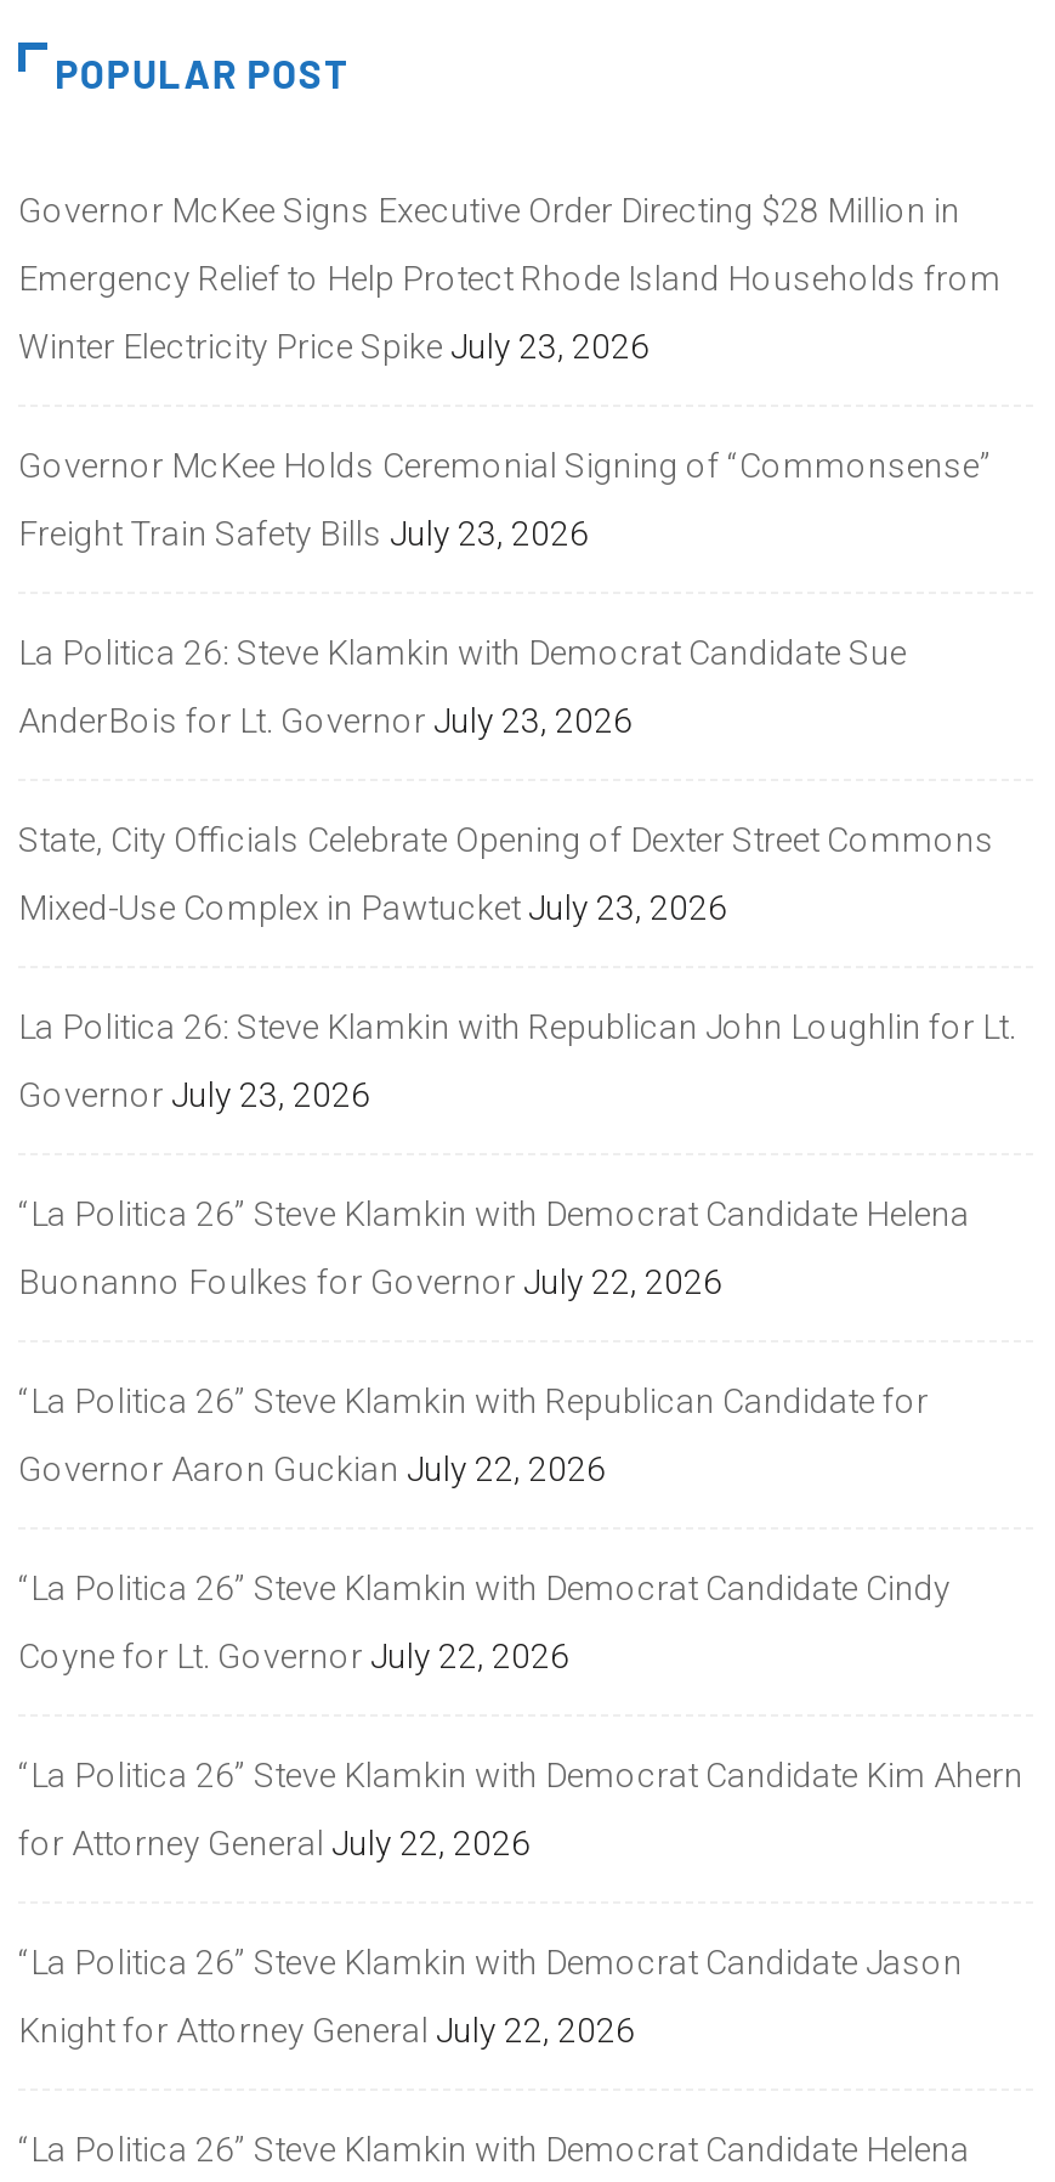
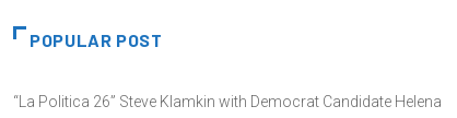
- Governor McKee Signs Executive Order Directing $28 Million in
- Emergency Relief to Help Protect Rhode Island Households from
- Winter Electricity Price Spike July 23, 2026
- Governor McKee Holds Ceremonial Signing of “Commonsense”
- Freight Train Safety Bills July 23, 2026
- La Politica 26: Steve Klamkin with Democrat Candidate Sue
- AnderBois for Lt. Governor July 23, 2026
- State, City Officials Celebrate Opening of Dexter Street Commons
- Mixed-Use Complex in Pawtucket July 23, 2026
- La Politica 26: Steve Klamkin with Republican John Loughlin for Lt.
- Governor July 23, 2026
- “La Politica 26” Steve Klamkin with Democrat Candidate Helena
- Buonanno Foulkes for Governor July 22, 2026
- “La Politica 26” Steve Klamkin with Republican Candidate for
- Governor Aaron Guckian July 22, 2026
- “La Politica 26” Steve Klamkin with Democrat Candidate Cindy
- Coyne for Lt. Governor July 22, 2026
- “La Politica 26” Steve Klamkin with Democrat Candidate Kim Ahern
- for Attorney General July 22, 2026
- “La Politica 26” Steve Klamkin with Democrat Candidate Jason
- Knight for Attorney General July 22, 2026
